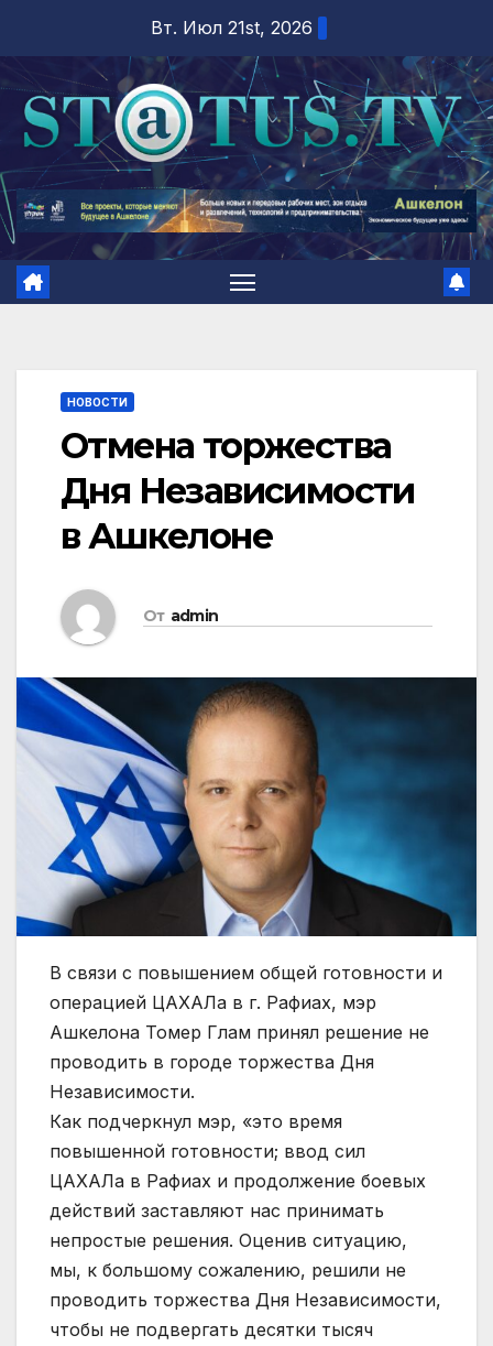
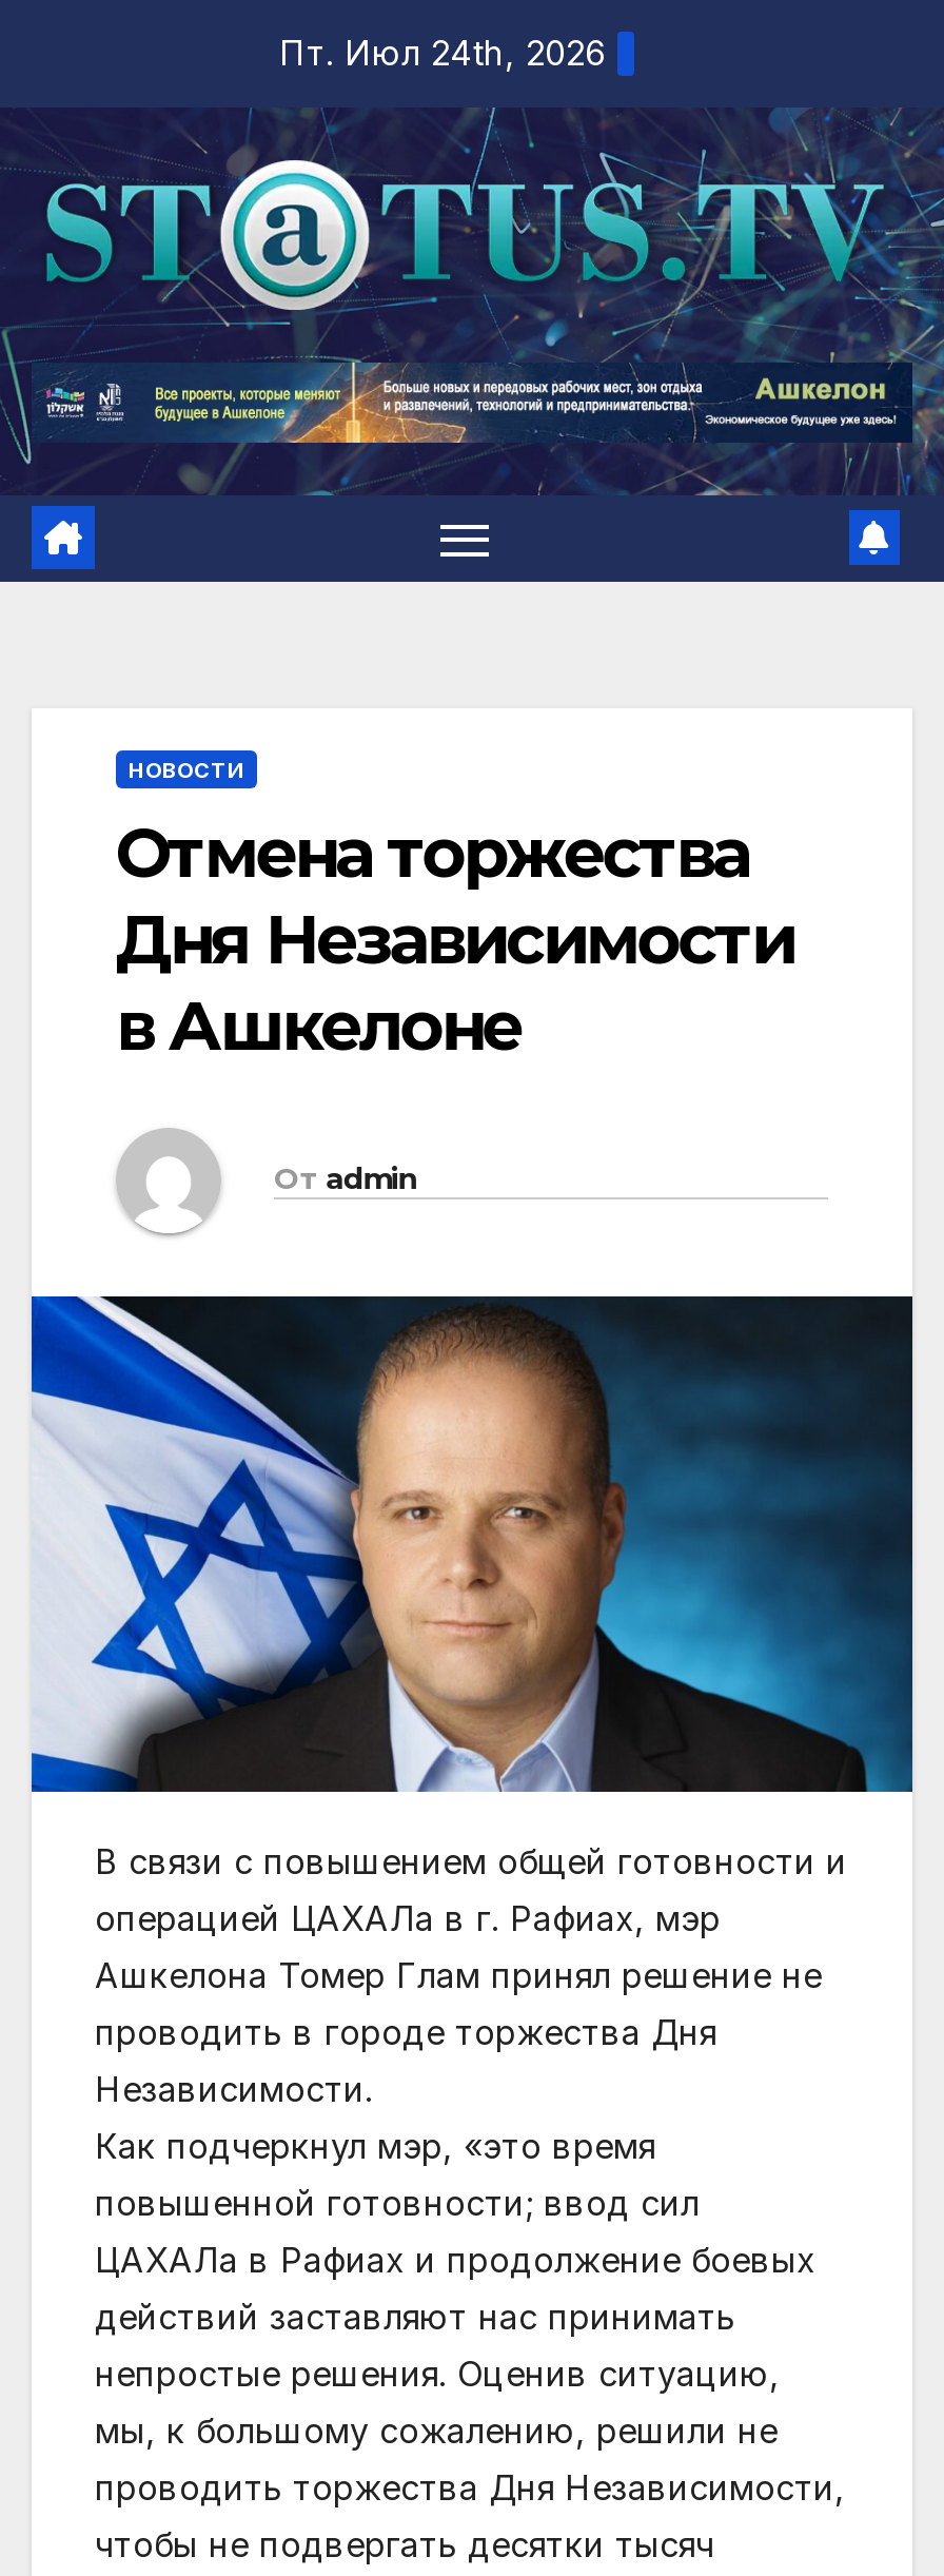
- Вт. Июл 21st, 2026
+ Пт. Июл 24th, 2026
